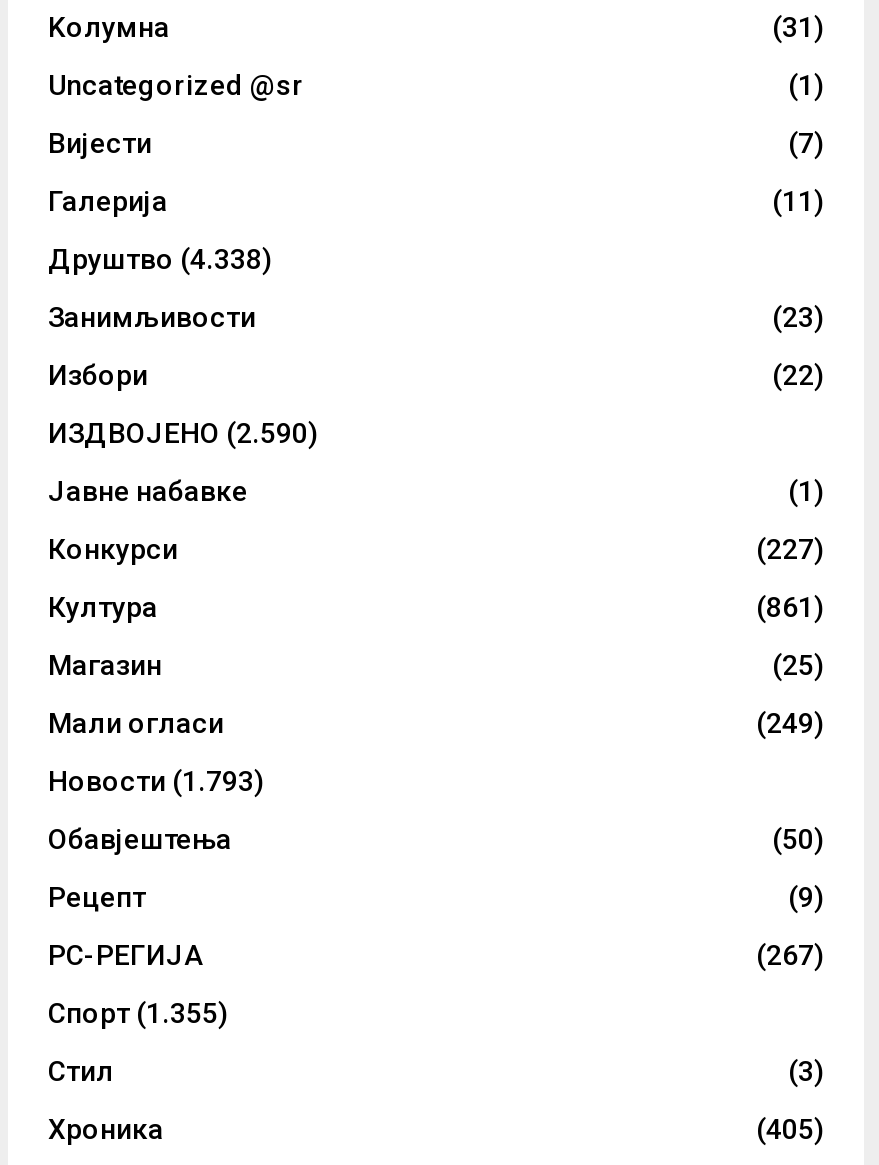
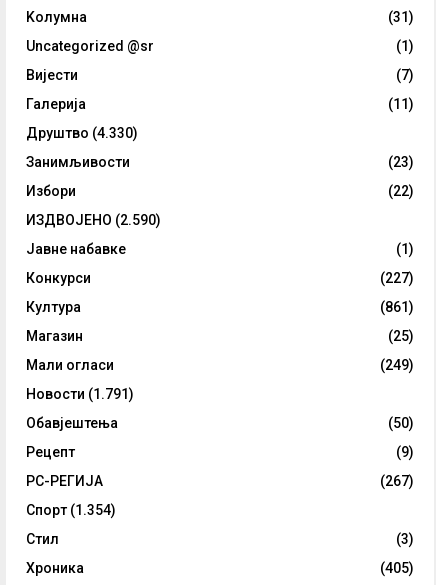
- Друштво (4.338)
+ Друштво (4.330)

- Новости (1.793)
+ Новости (1.791)

- Спорт (1.355)
+ Спорт (1.354)
